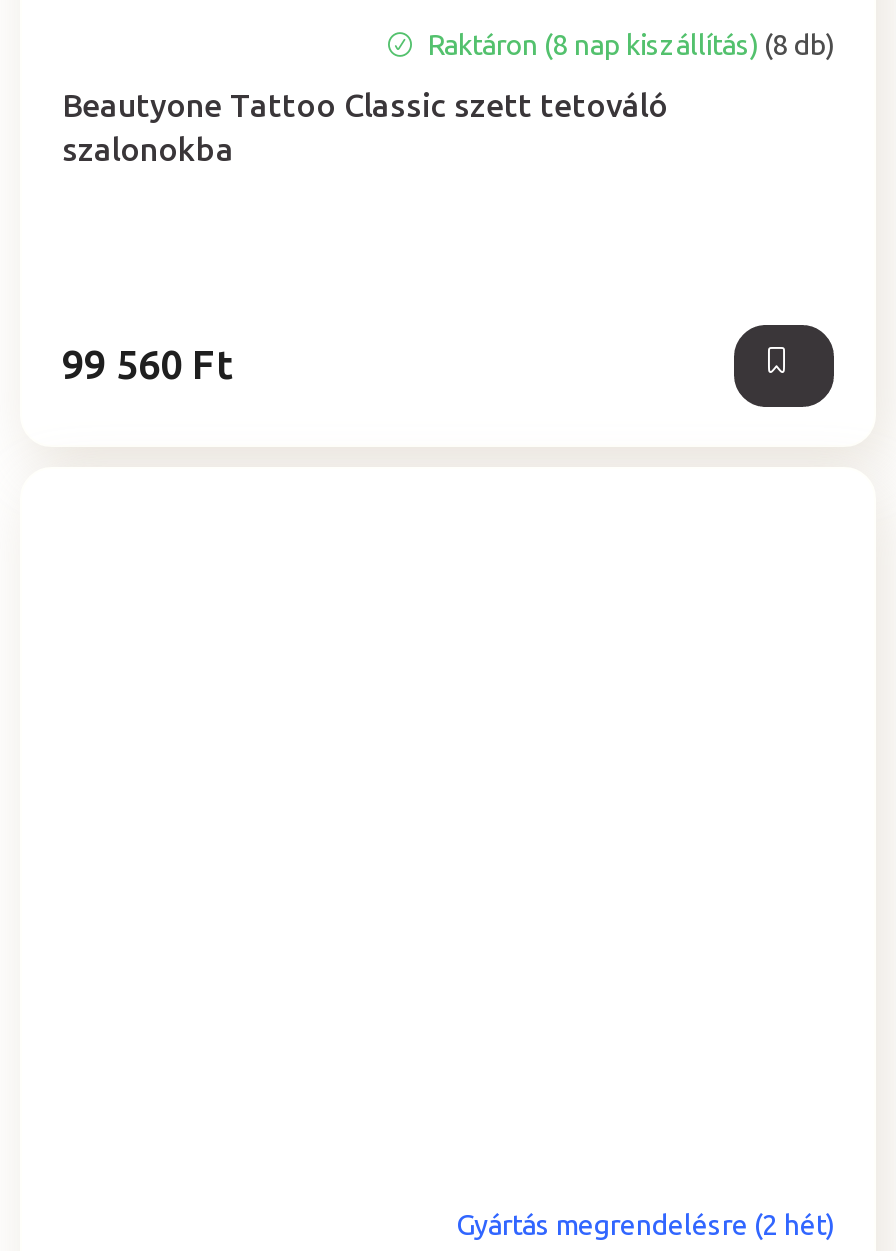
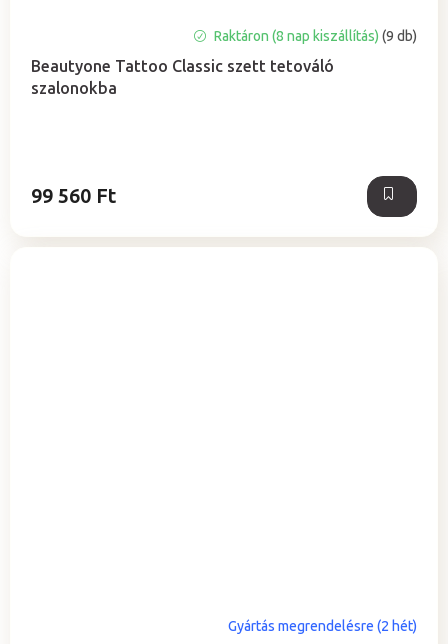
- Raktáron (8 nap kiszállítás) (8 db)
+ Raktáron (8 nap kiszállítás) (9 db)
